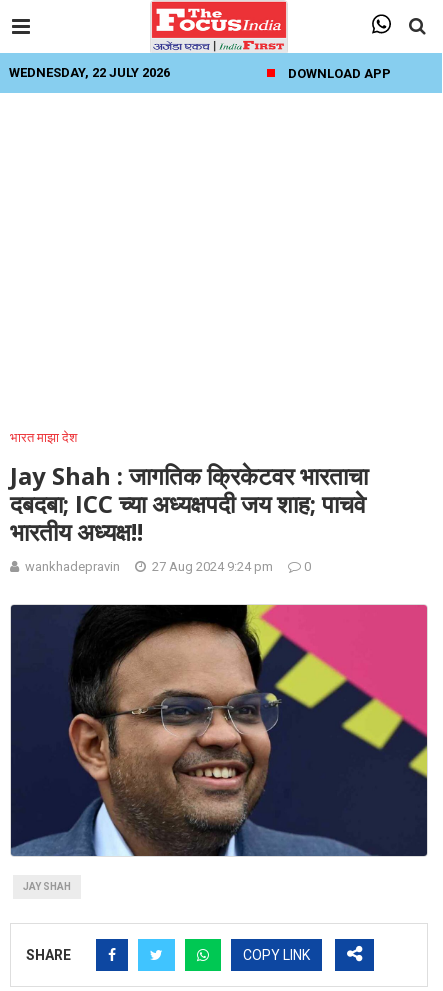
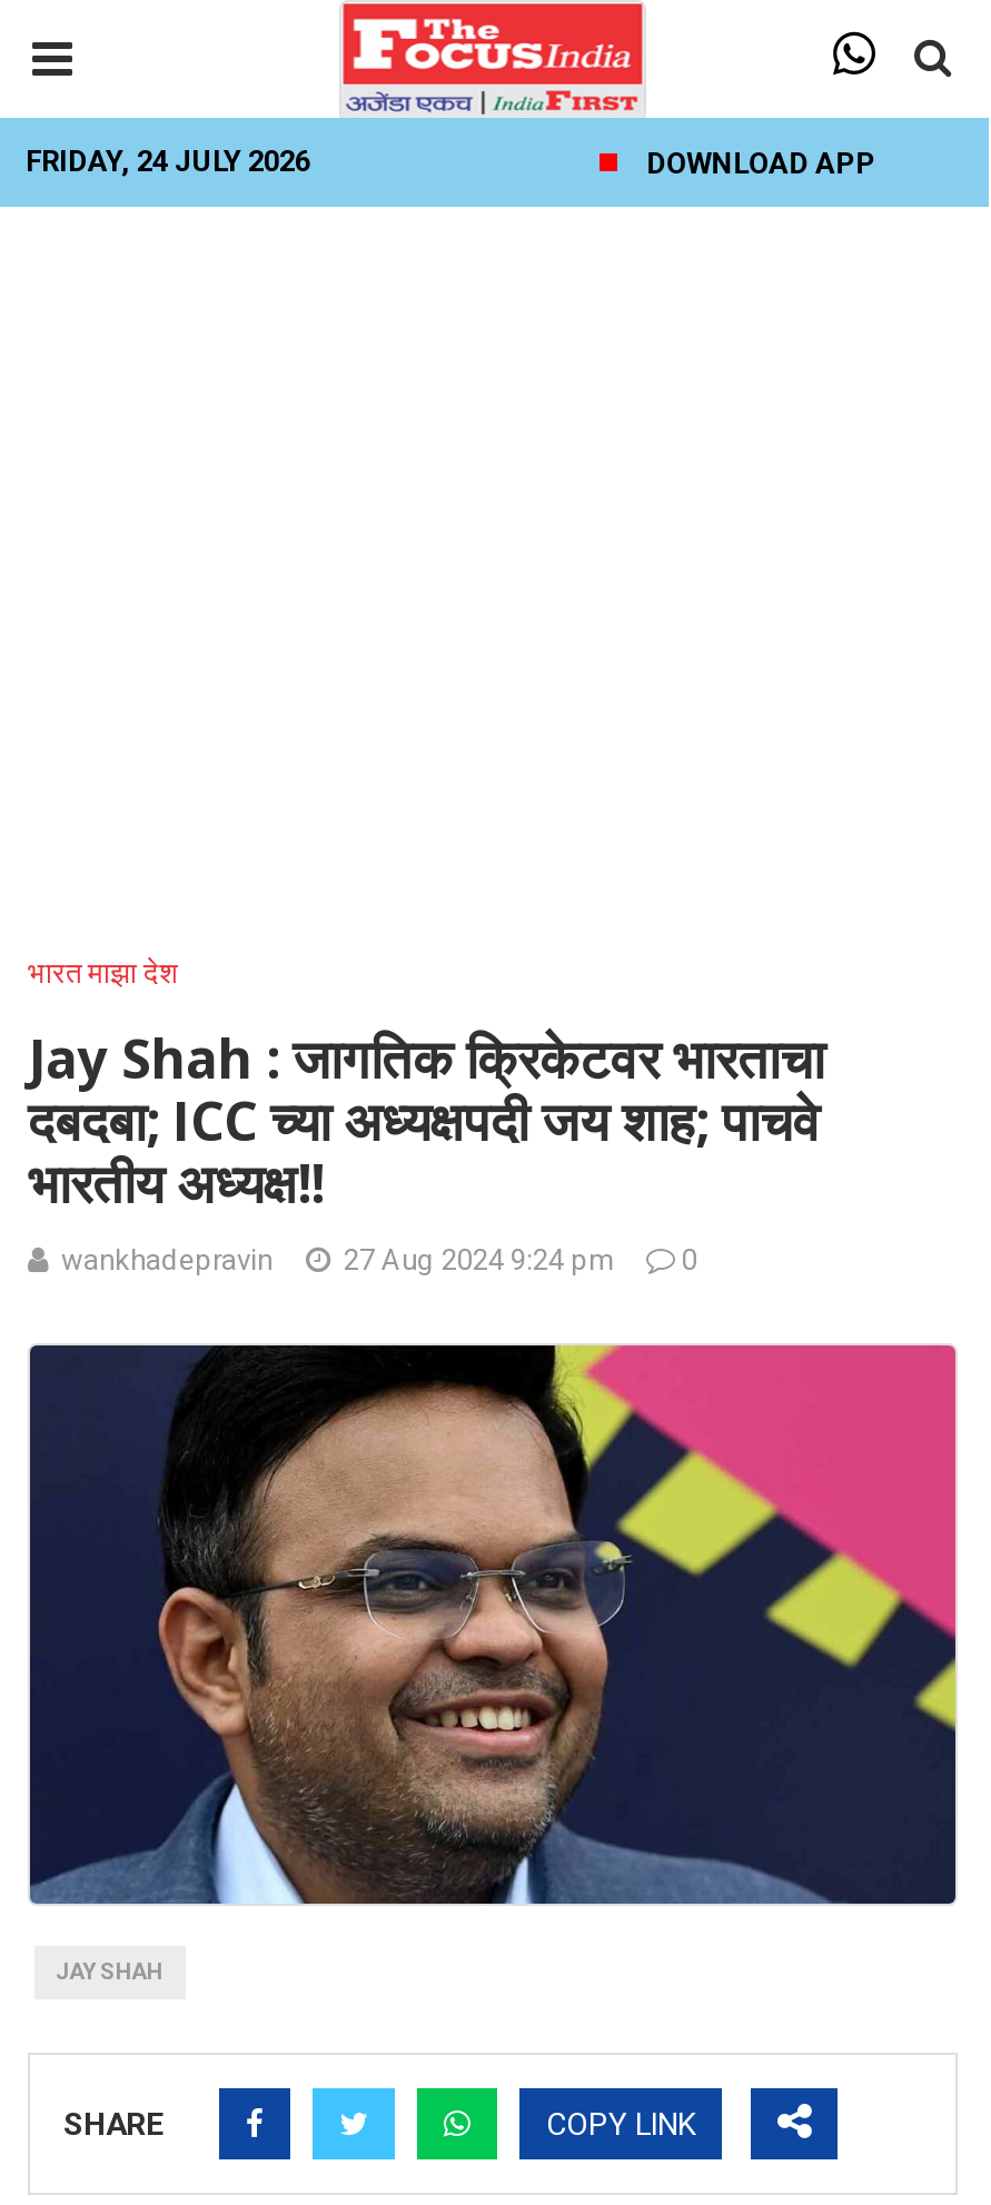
- WEDNESDAY, 22 JULY 2026
+ FRIDAY, 24 JULY 2026
